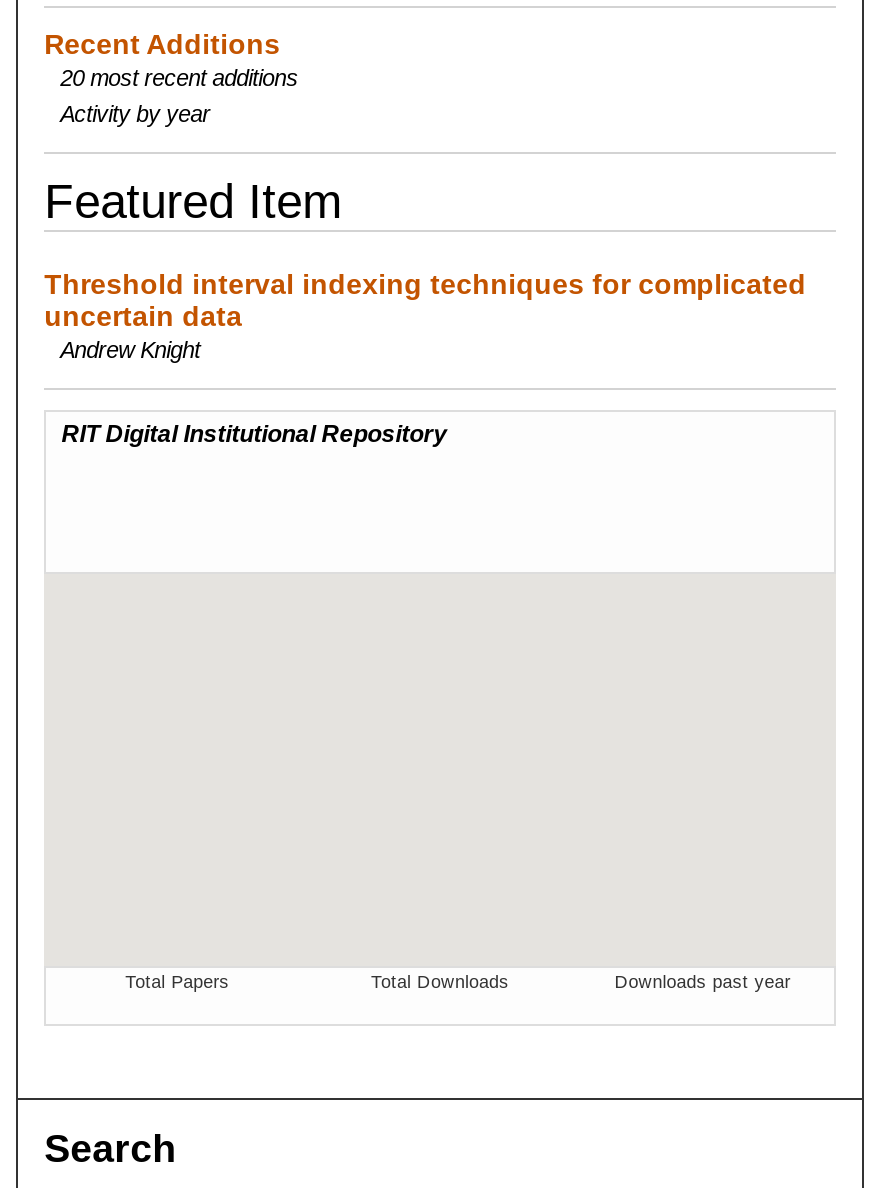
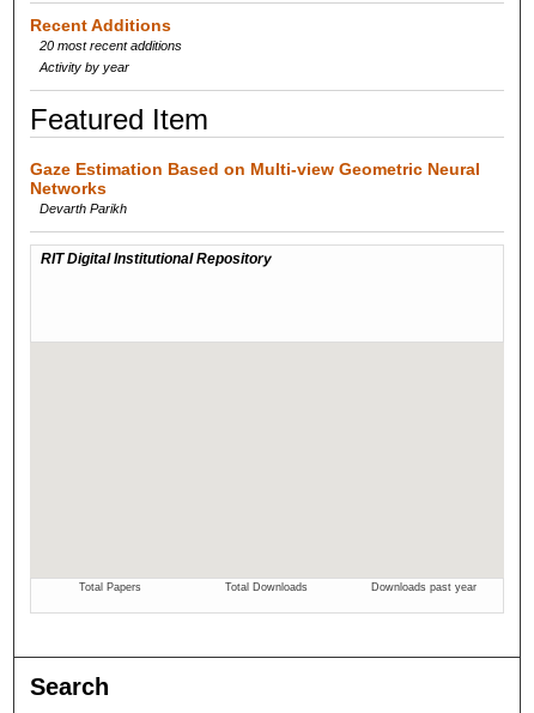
- Threshold interval indexing techniques for complicated
- uncertain data
- Andrew Knight
+ Gaze Estimation Based on Multi-view Geometric Neural
+ Networks
+ Devarth Parikh
